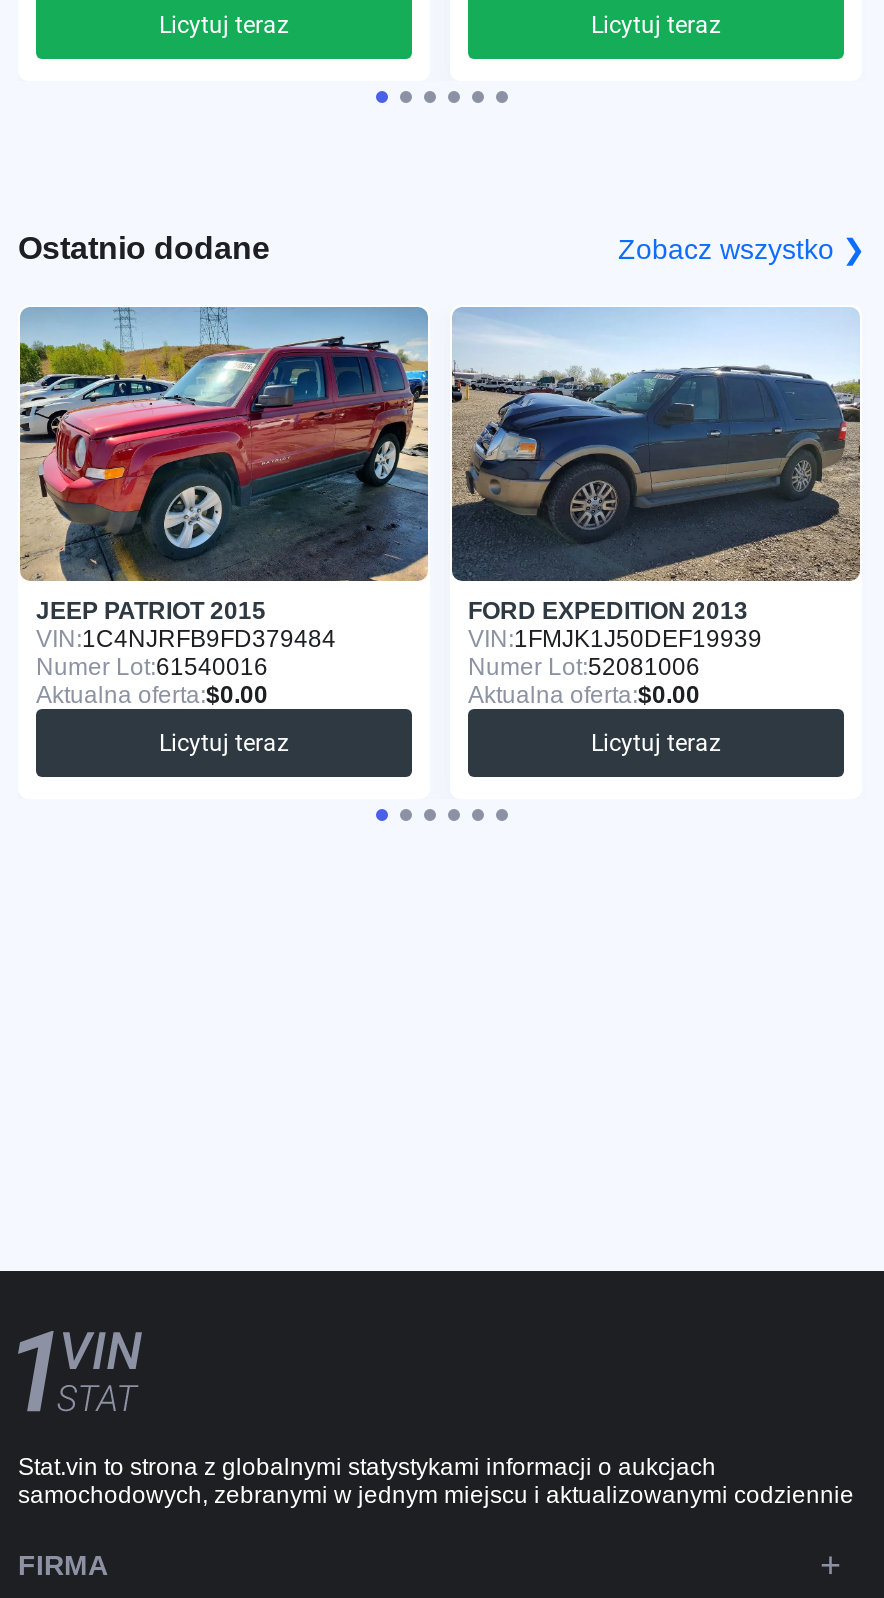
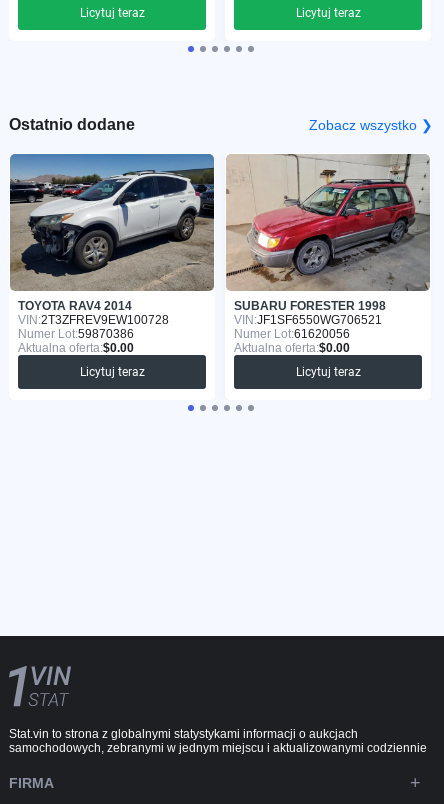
- [image]
- JEEP PATRIOT 2015
- VIN: 1C4NJRFB9FD379484
- Numer Lot:61540016
+ [image]
+ TOYOTA RAV4 2014
+ VIN: 2T3ZFREV9EW100728
+ Numer Lot:59870386

- [image]
- FORD EXPEDITION 2013
- VIN: 1FMJK1J50DEF19939
- Numer Lot:52081006
+ [image]
+ SUBARU FORESTER 1998
+ VIN: JF1SF6550WG706521
+ Numer Lot:61620056
